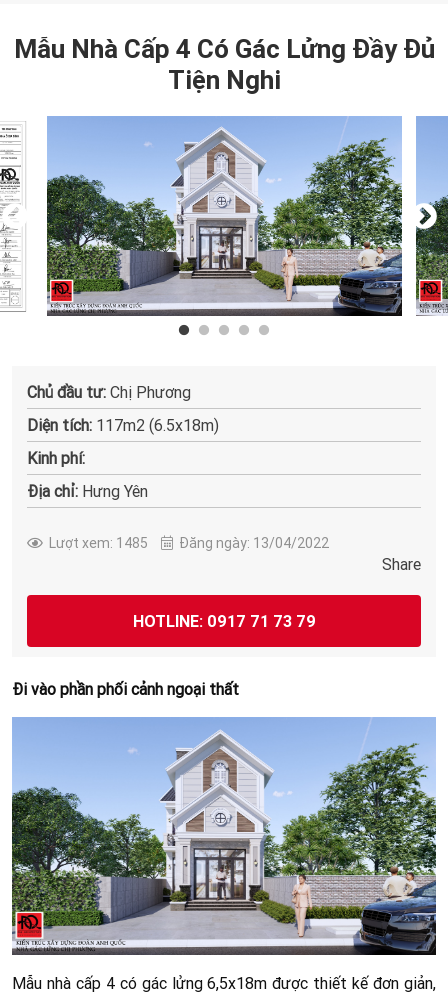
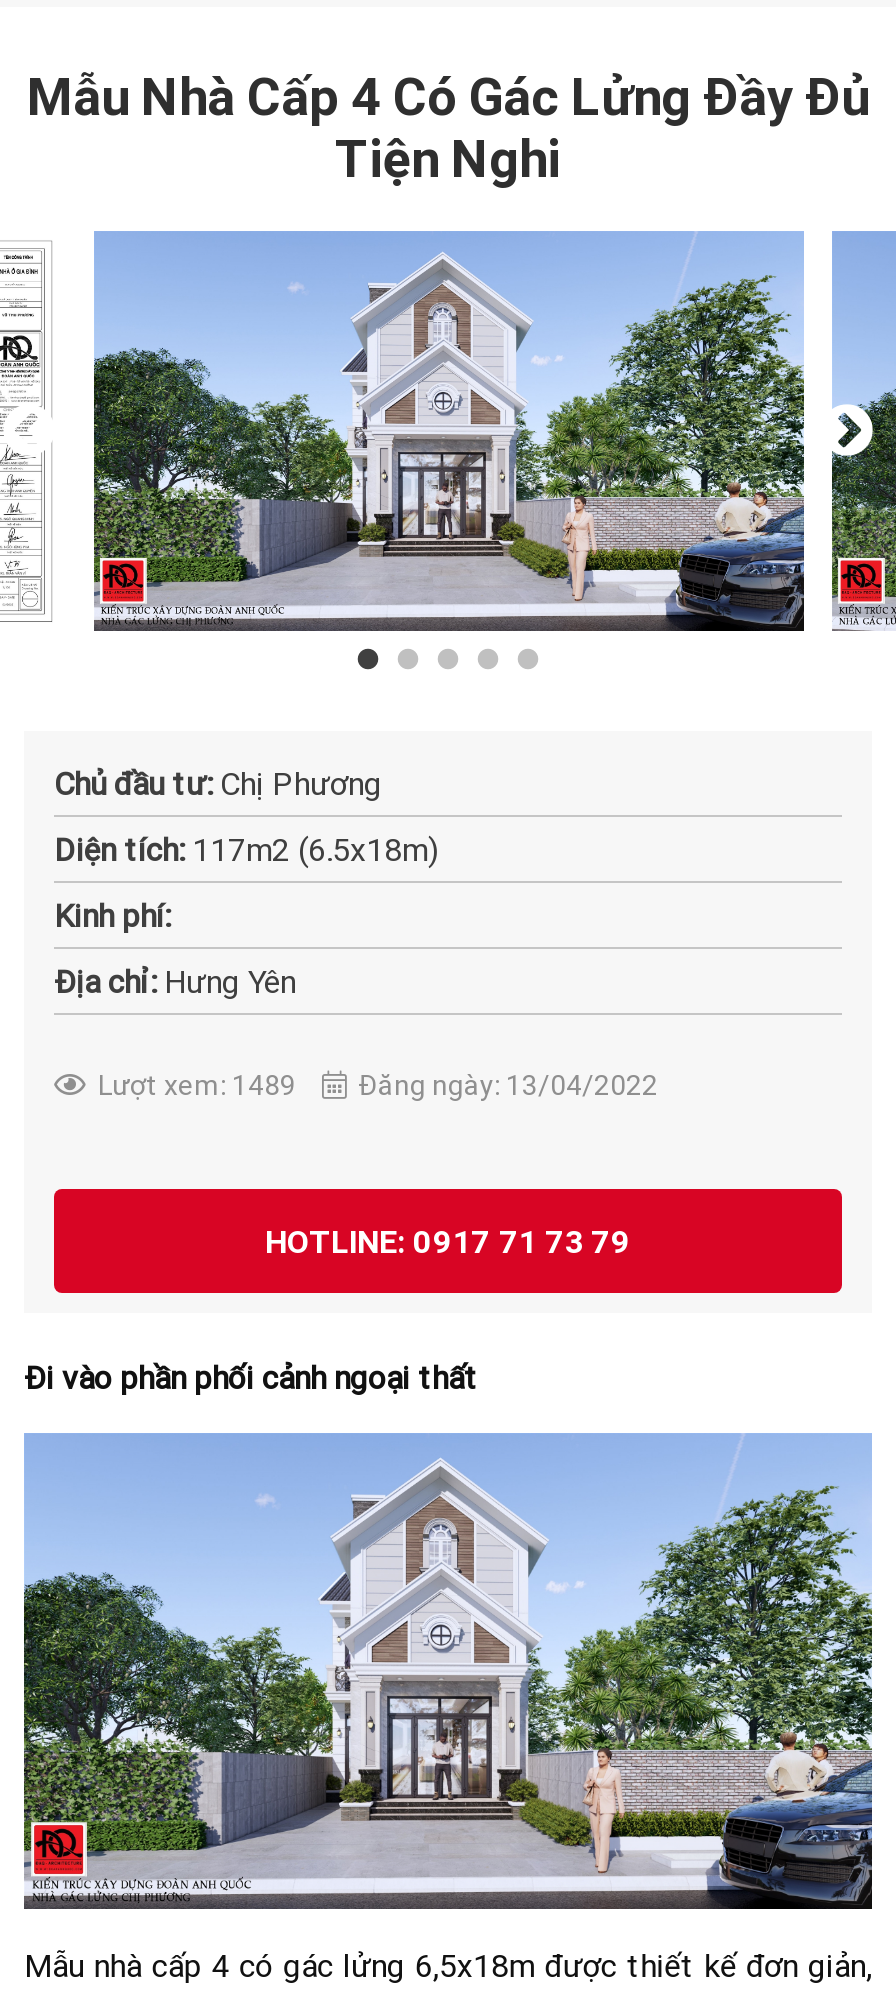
- Lượt xem: 1485 Đăng ngày: 13/04/2022
+ Lượt xem: 1489 Đăng ngày: 13/04/2022

- Share
